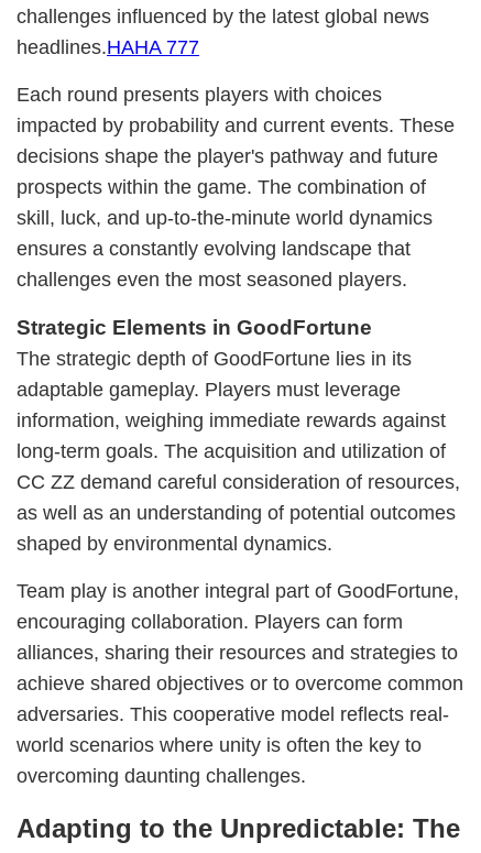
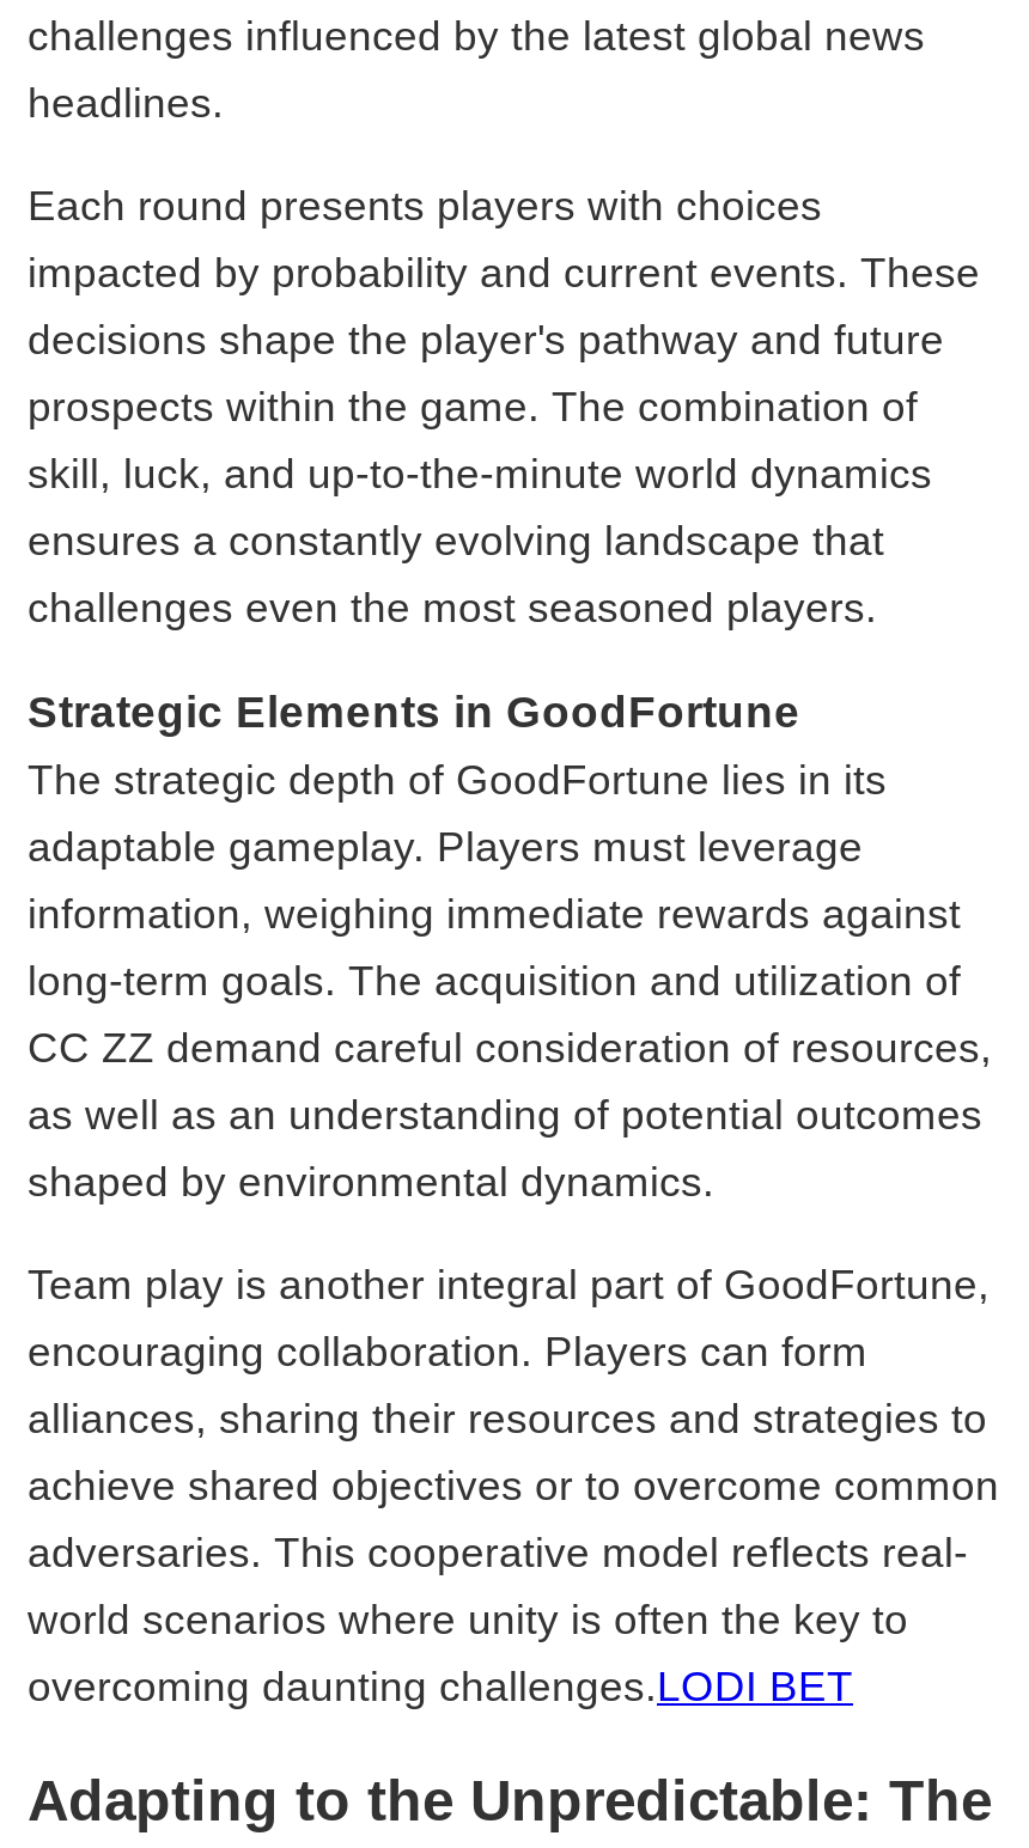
- headlines.HAHA 777
+ headlines.

- overcoming daunting challenges.
+ overcoming daunting challenges.LODI BET
